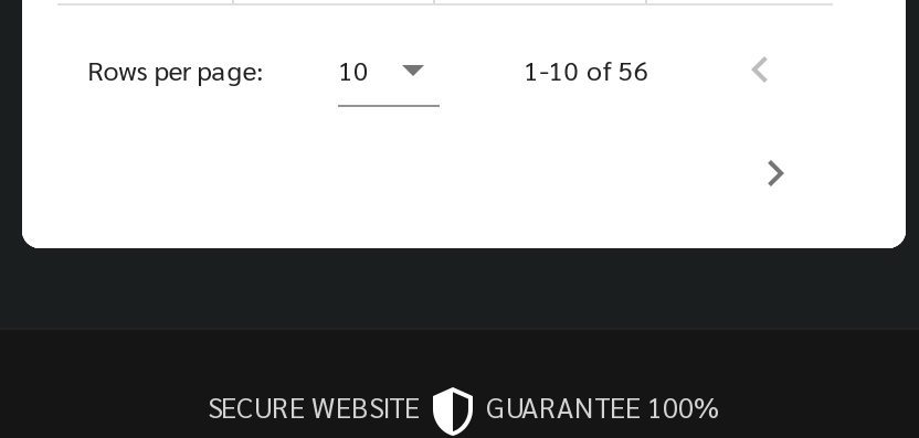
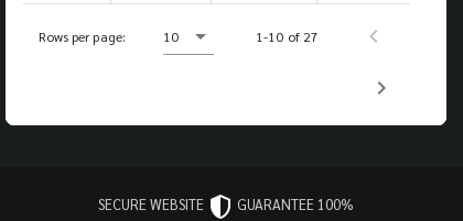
- 1-10 of 56
+ 1-10 of 27
